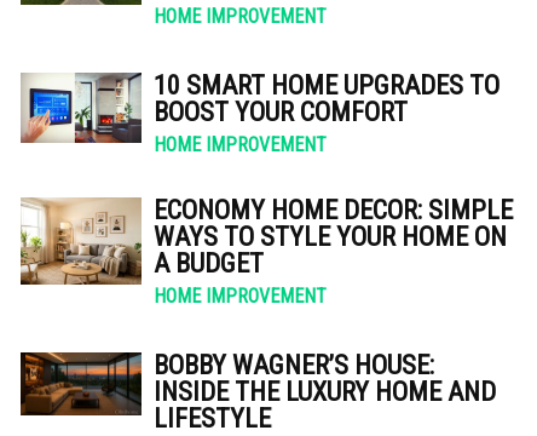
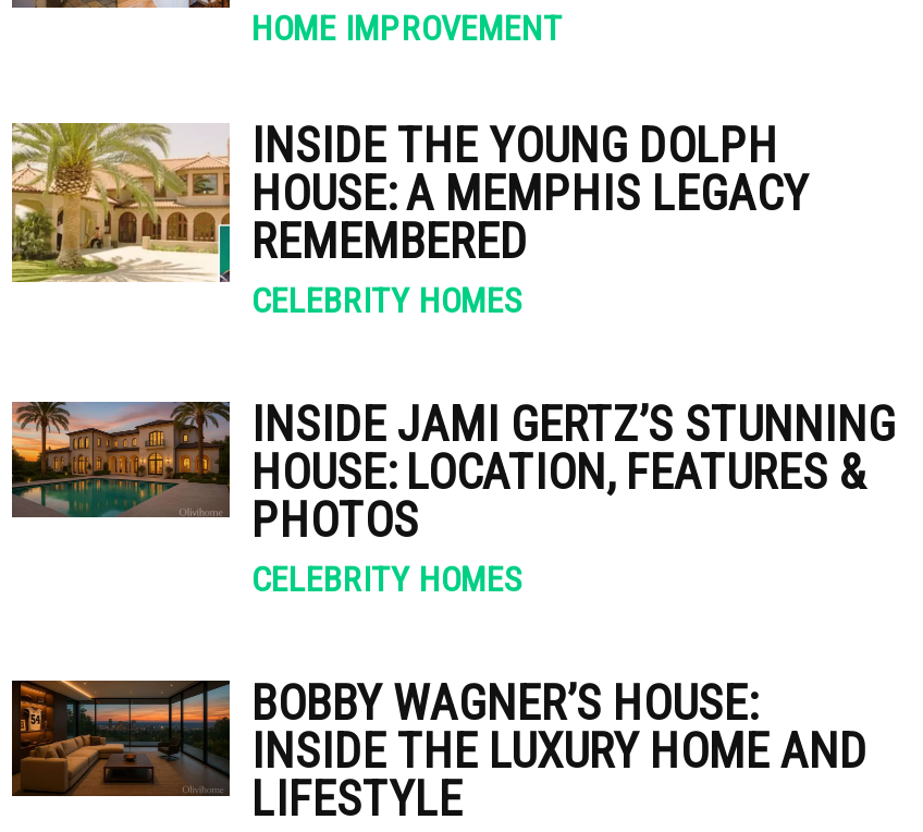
- [image]
- 10 SMART HOME UPGRADES TO
- BOOST YOUR COMFORT
- HOME IMPROVEMENT
+ [image]
+ INSIDE THE YOUNG DOLPH
+ HOUSE: A MEMPHIS LEGACY
+ REMEMBERED
+ CELEBRITY HOMES

- [image]
- ECONOMY HOME DECOR: SIMPLE
- WAYS TO STYLE YOUR HOME ON
- A BUDGET
- HOME IMPROVEMENT
+ [image]
+ INSIDE JAMI GERTZ’S STUNNING
+ HOUSE: LOCATION, FEATURES &
+ PHOTOS
+ CELEBRITY HOMES
